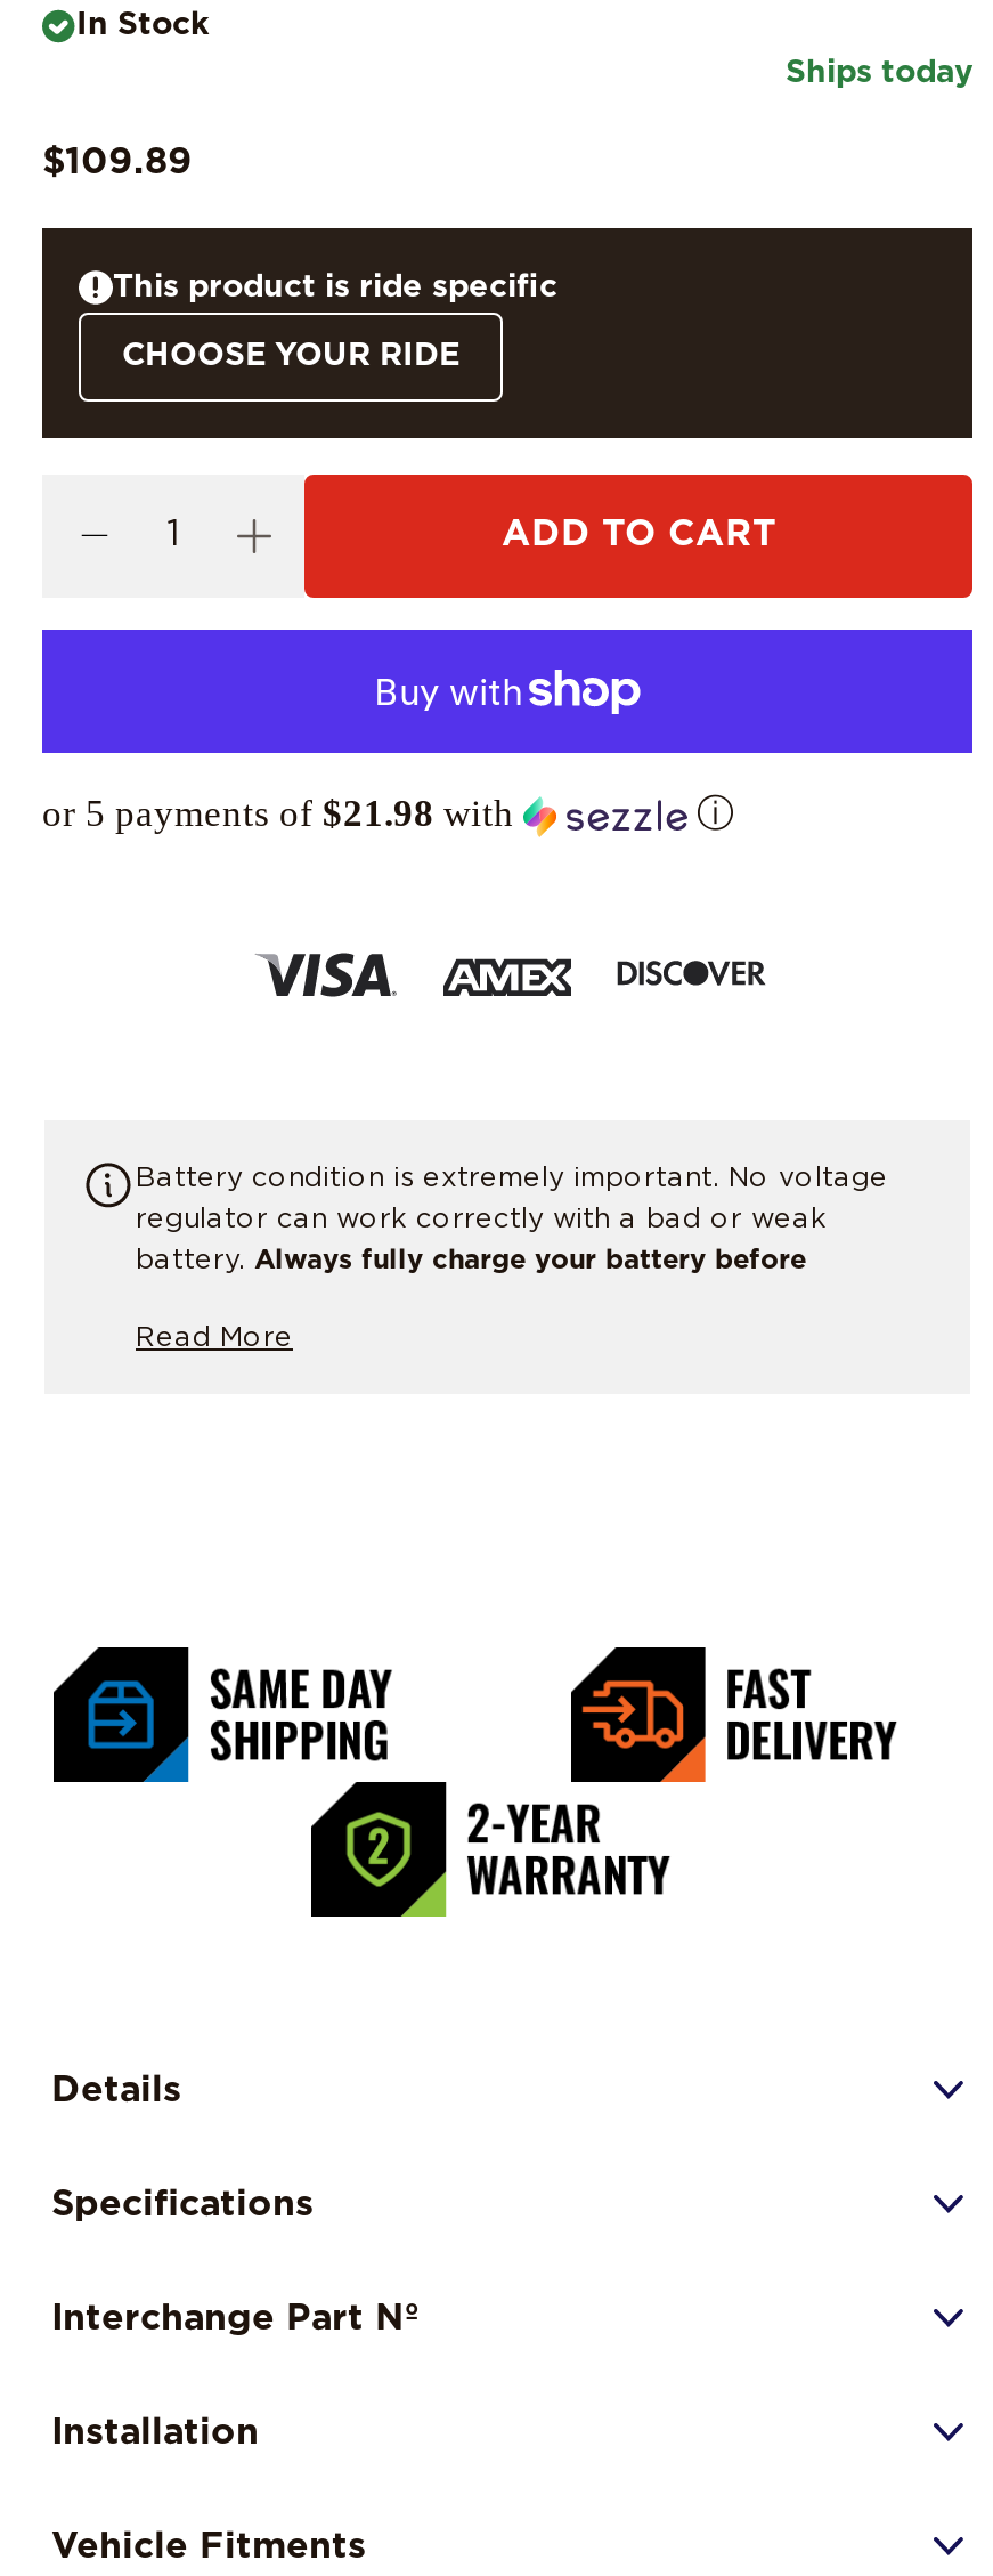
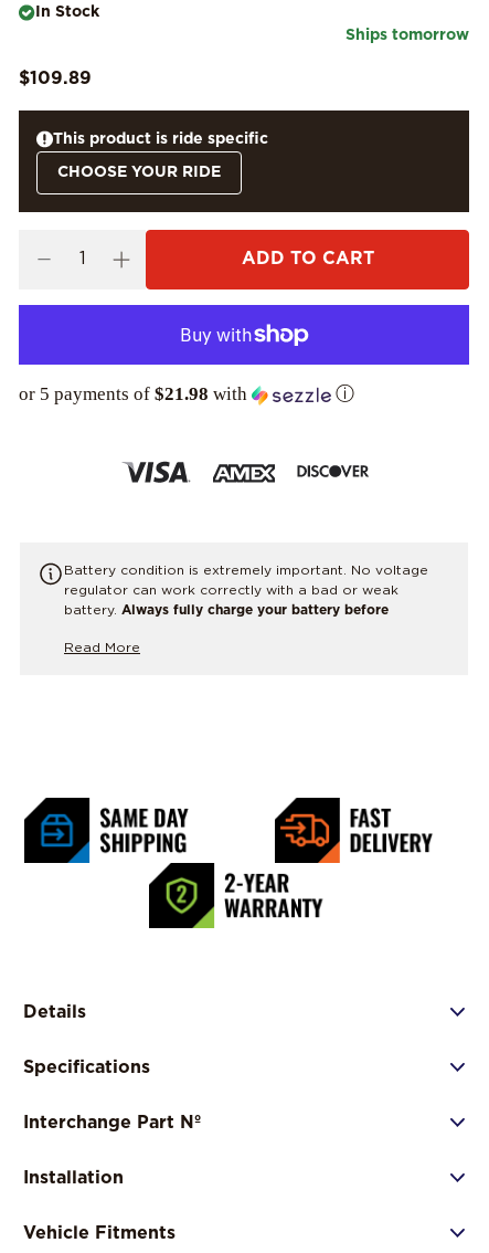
- Ships today
+ Ships tomorrow
